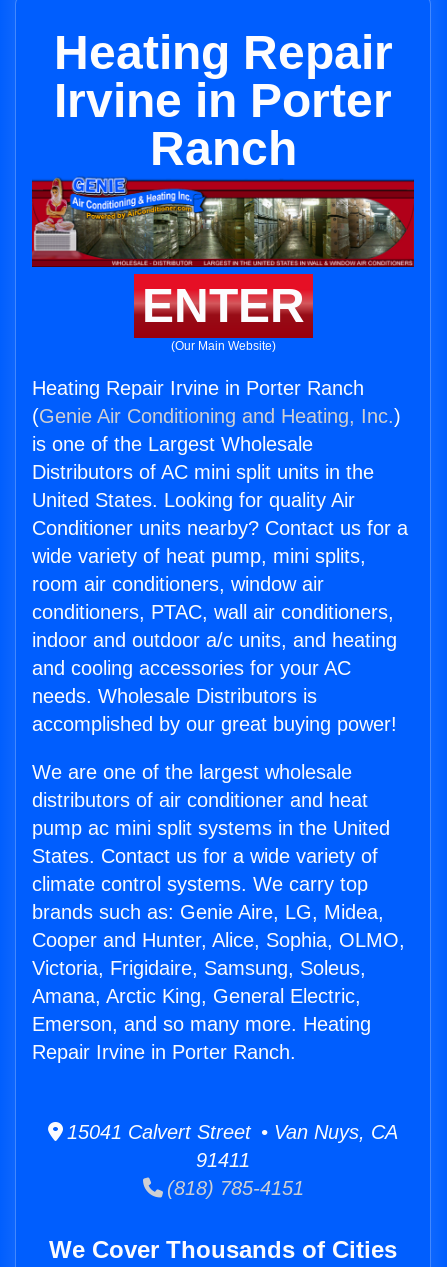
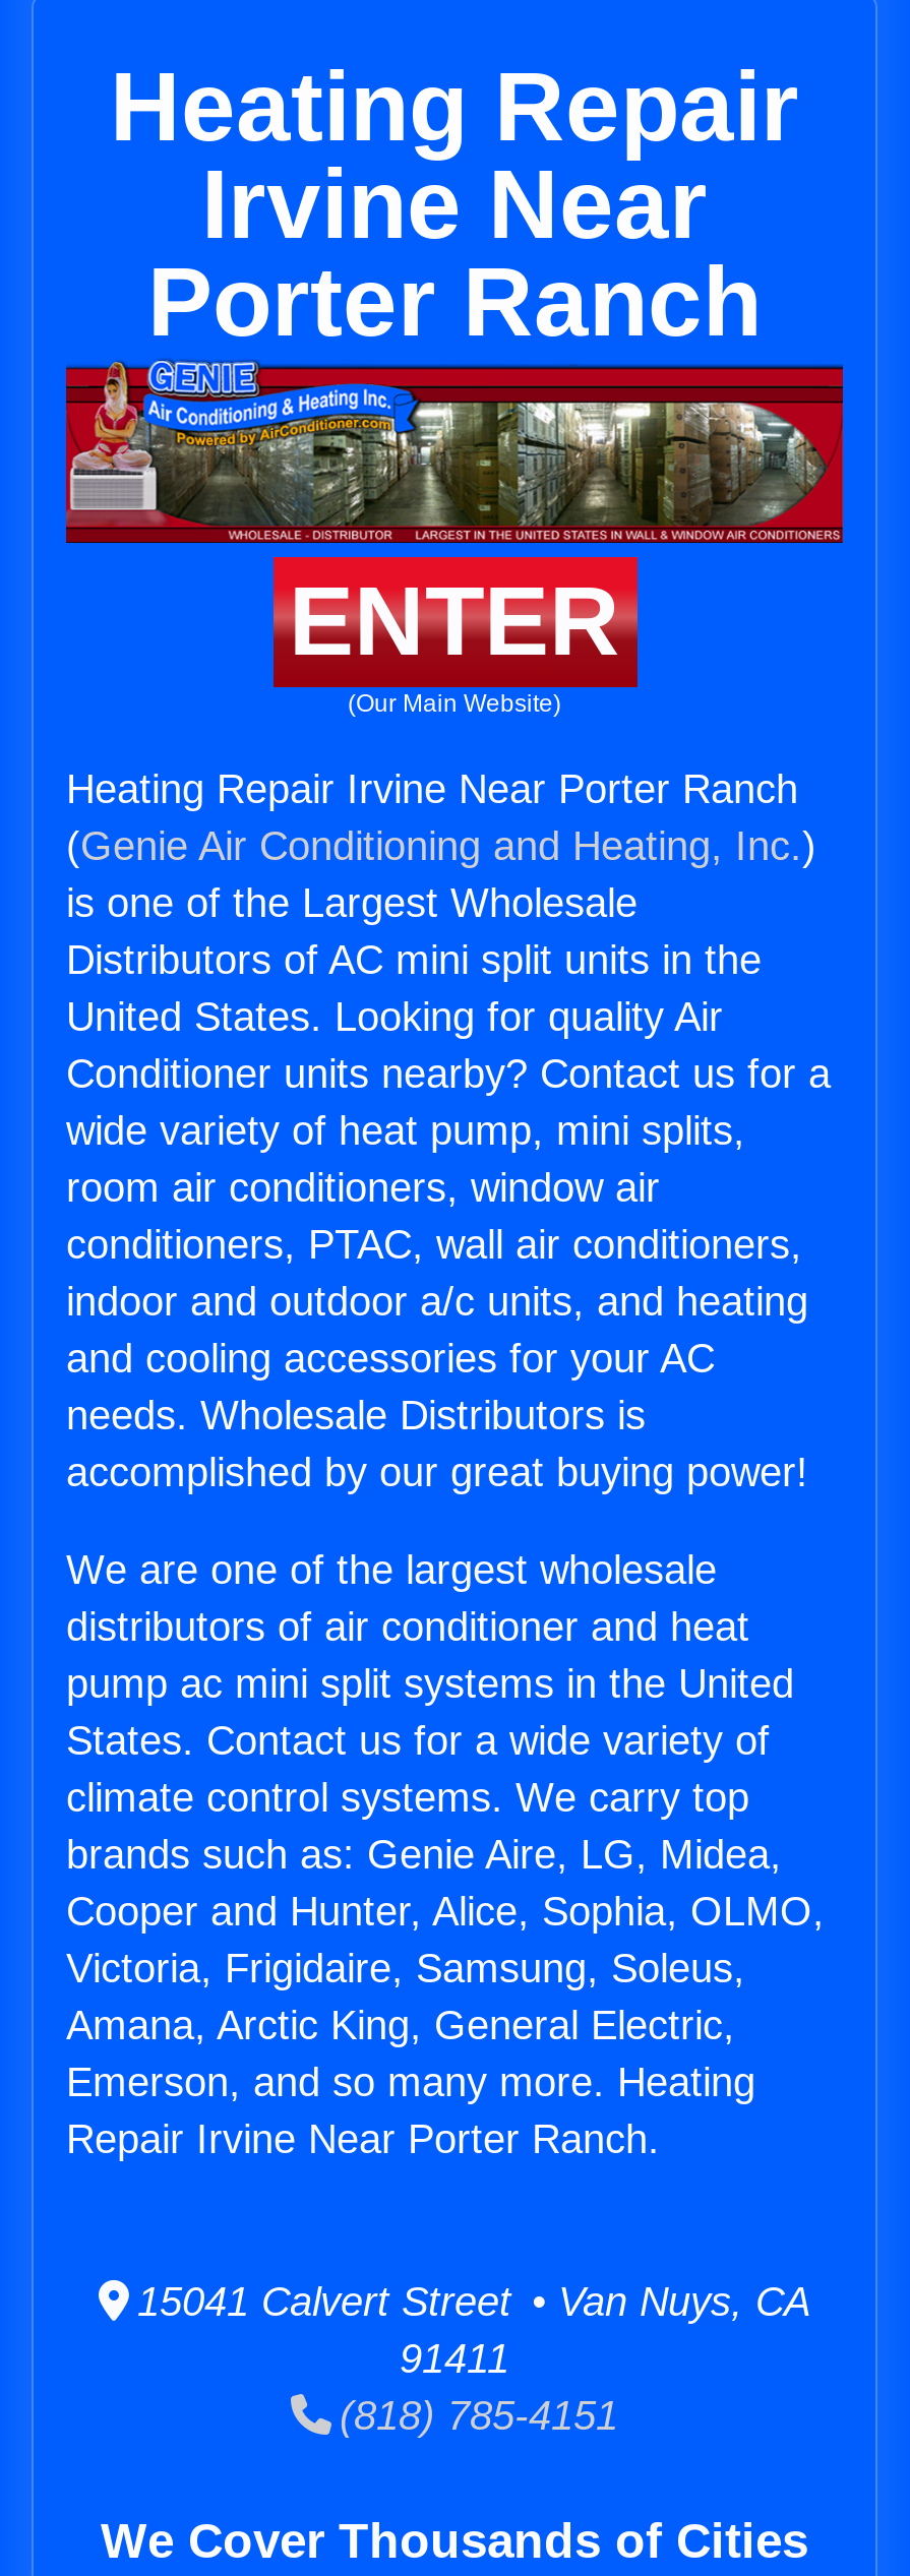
- Irvine in Porter
- Ranch
+ Irvine Near
+ Porter Ranch

- Heating Repair Irvine in Porter Ranch
+ Heating Repair Irvine Near Porter Ranch

- Repair Irvine in Porter Ranch.
+ Repair Irvine Near Porter Ranch.
